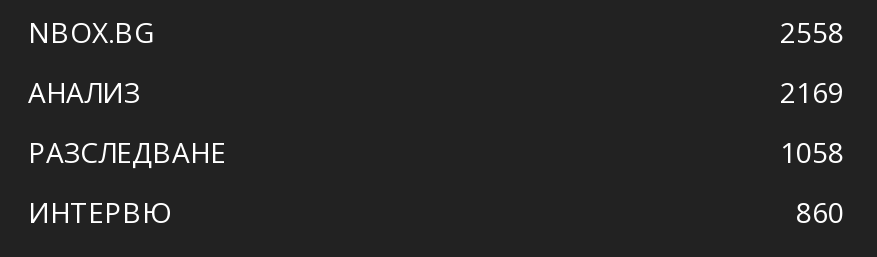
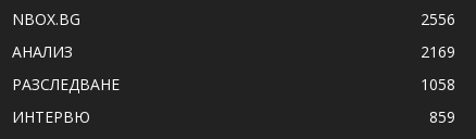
- 2558
+ 2556

- 860
+ 859
